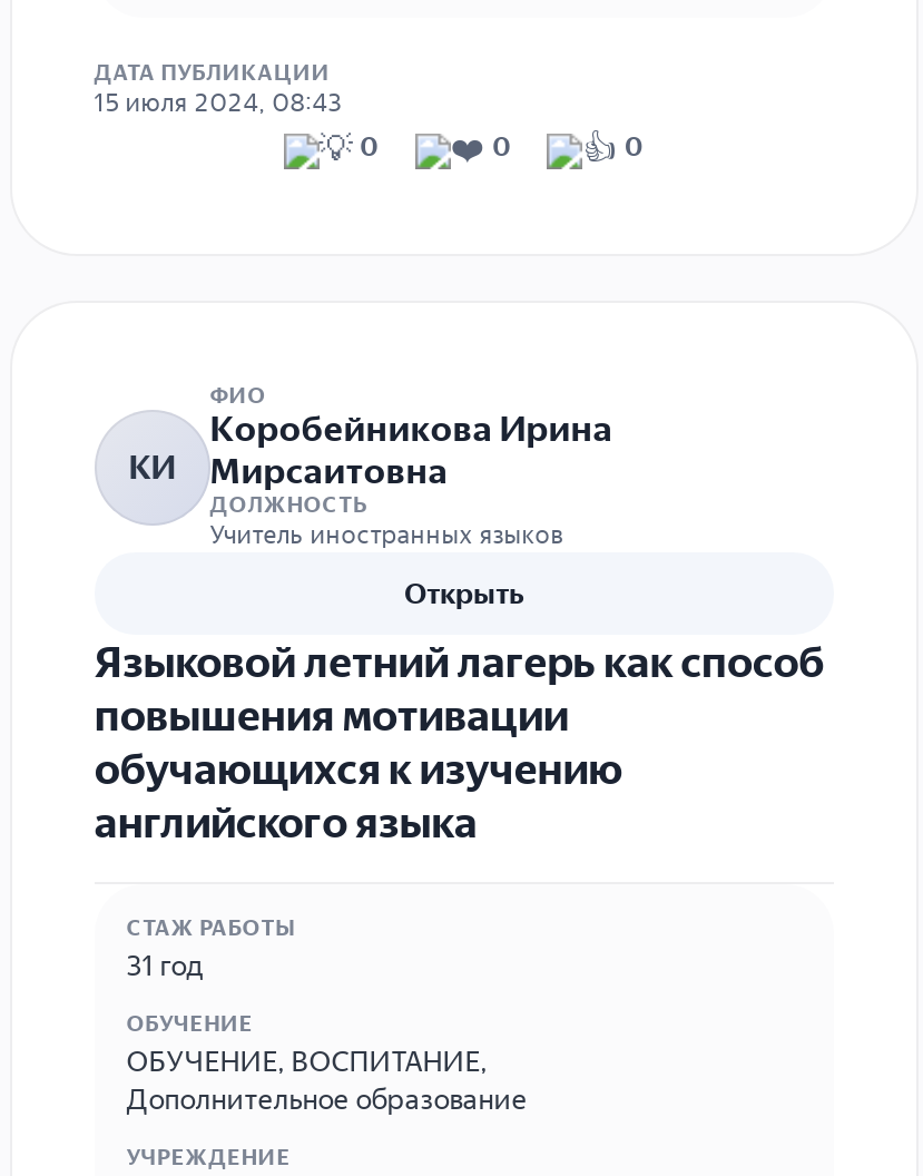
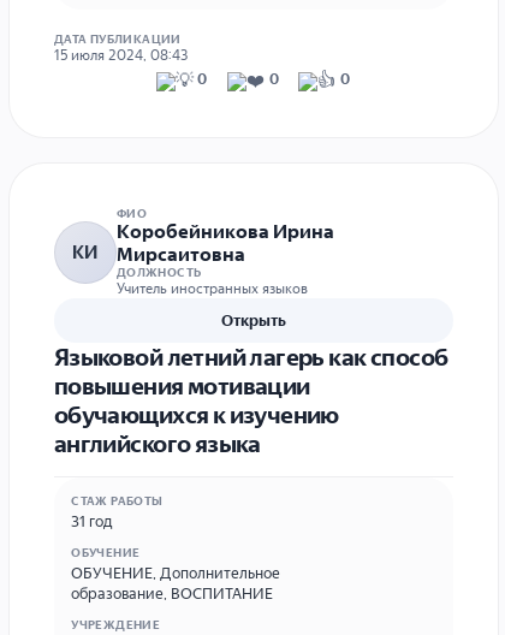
- ОБУЧЕНИЕ, ВОСПИТАНИЕ,
- Дополнительное образование
+ ОБУЧЕНИЕ, Дополнительное
+ образование, ВОСПИТАНИЕ
